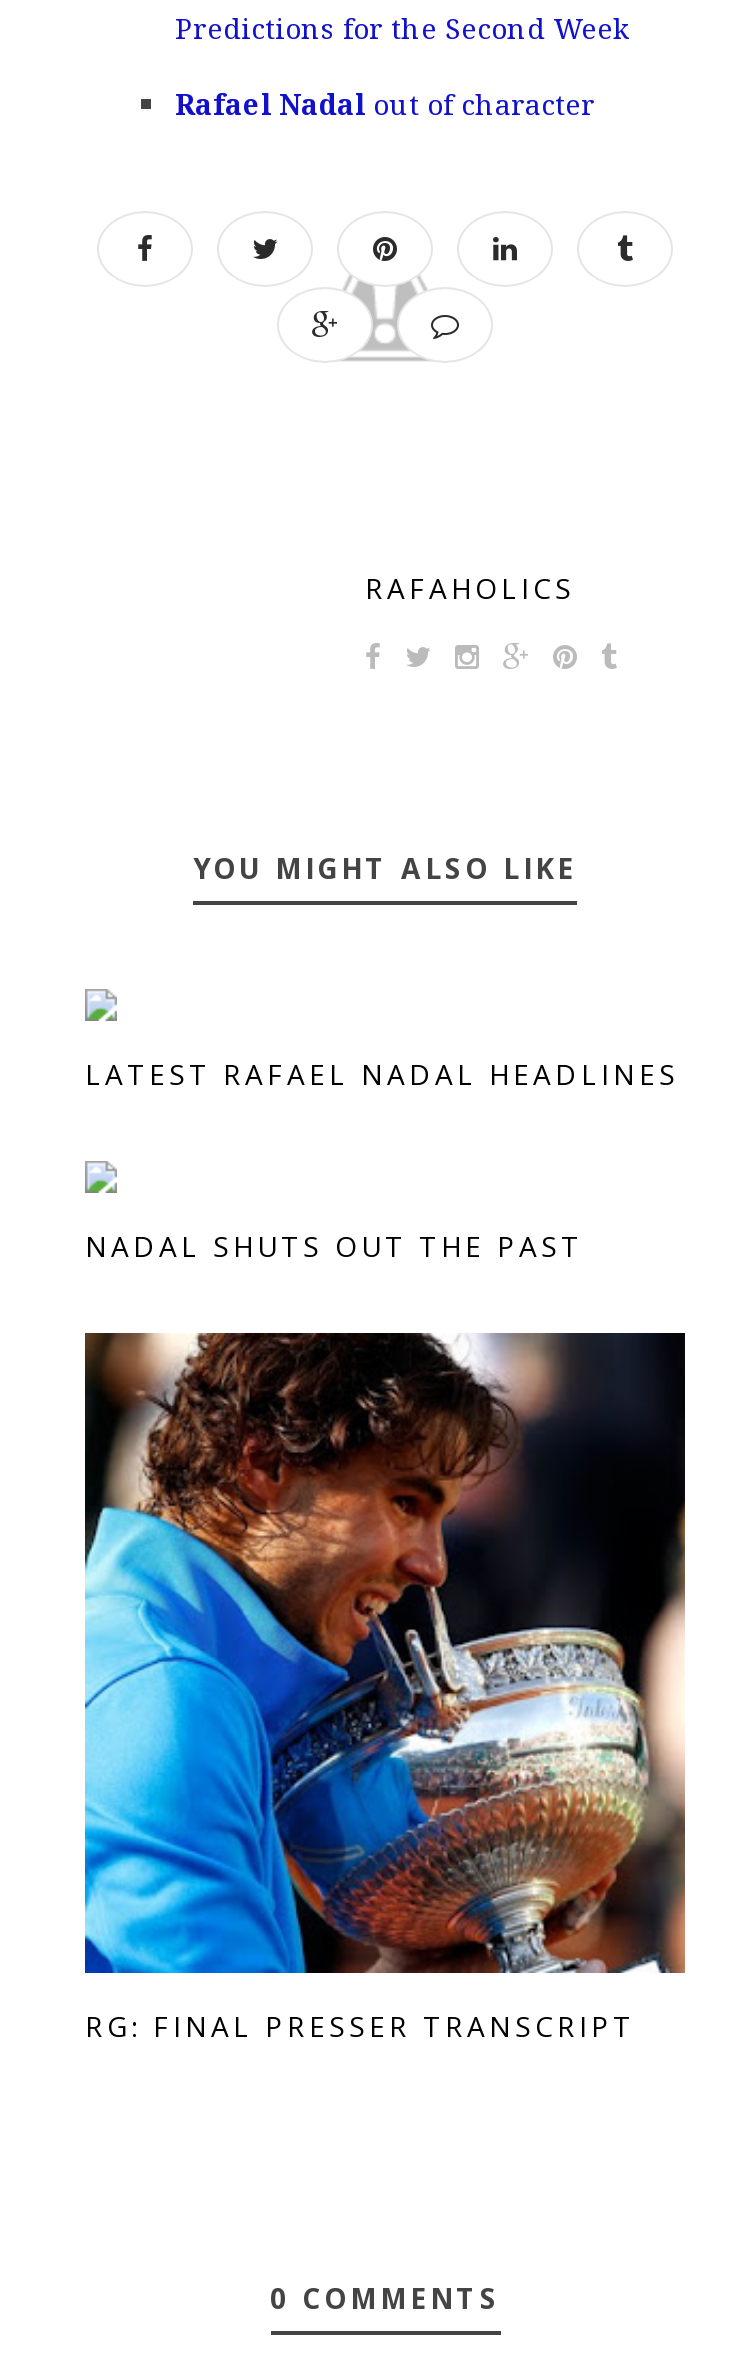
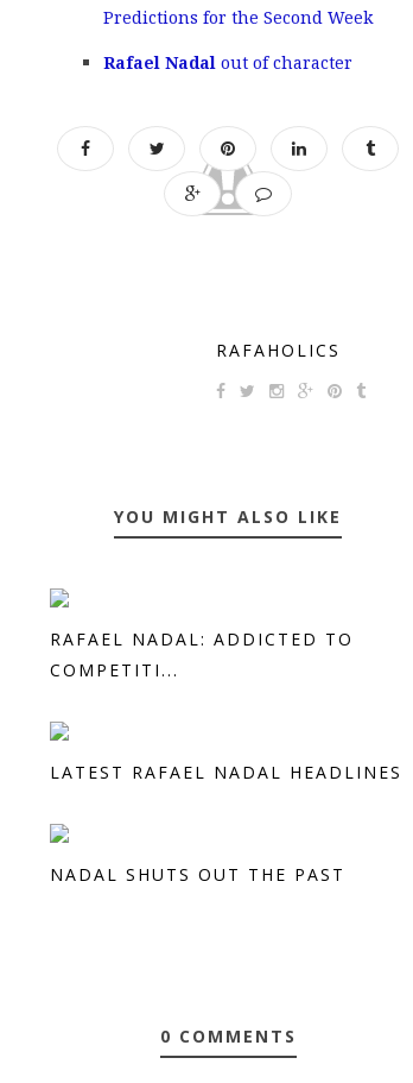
+ RAFAEL NADAL: ADDICTED TO
+ COMPETITI...

moved down: LATEST RAFAEL NADAL HEADLINES | NADAL SHUTS OUT THE PAST

- [image]
- RG: FINAL PRESSER TRANSCRIPT
